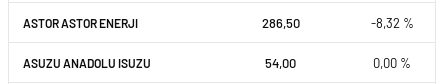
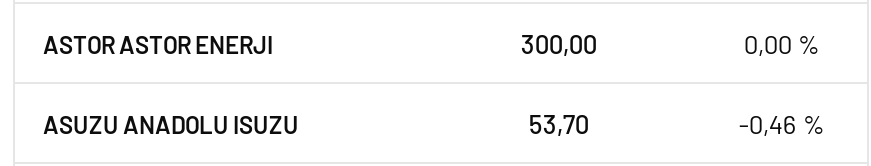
- 286,50
+ 300,00

- -8,32 %
+ 0,00 %

- 54,00
+ 53,70

- 0,00 %
+ -0,46 %
